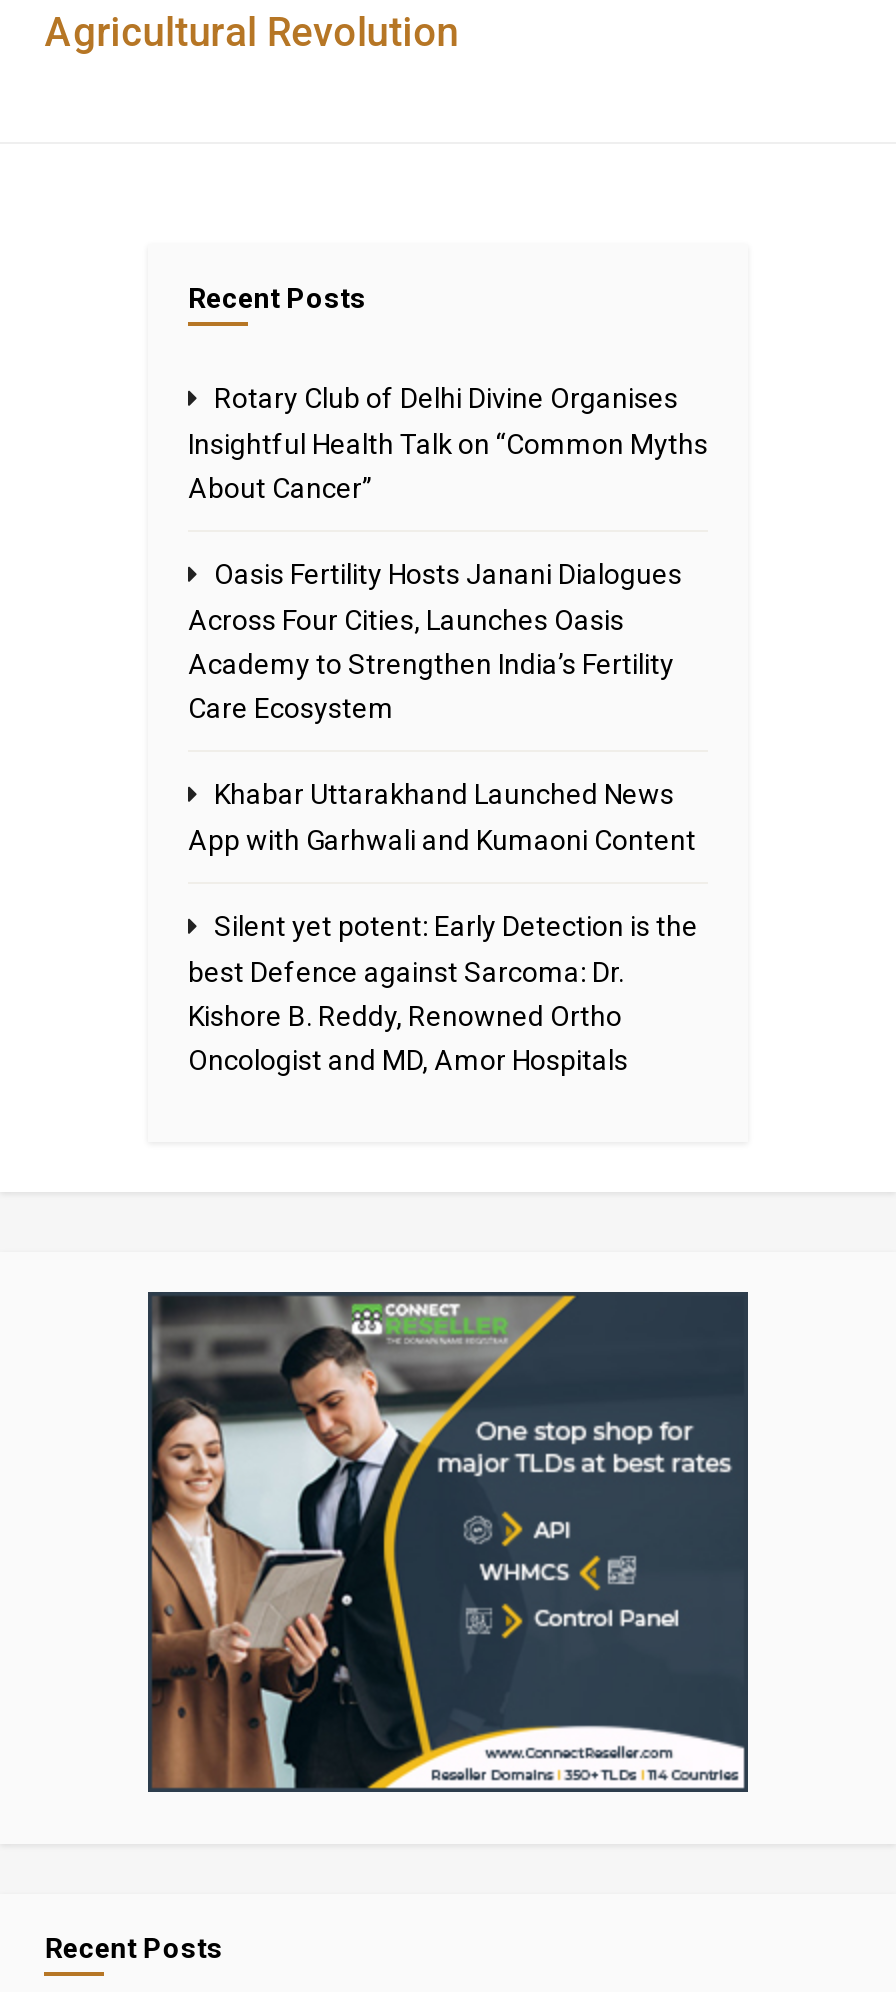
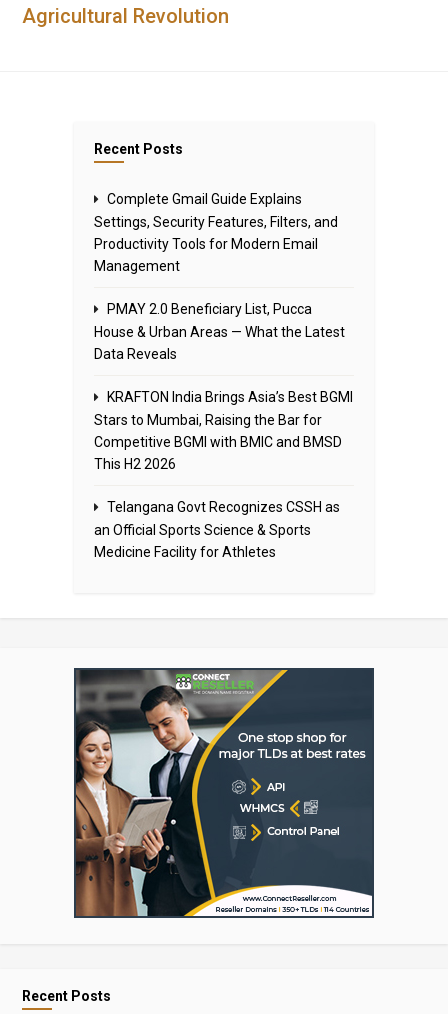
- Rotary Club of Delhi Divine Organises
- Insightful Health Talk on “Common Myths
- About Cancer”
+ Complete Gmail Guide Explains
+ Settings, Security Features, Filters, and
+ Productivity Tools for Modern Email
+ Management

- Oasis Fertility Hosts Janani Dialogues
- Across Four Cities, Launches Oasis
- Academy to Strengthen India’s Fertility
- Care Ecosystem
+ PMAY 2.0 Beneficiary List, Pucca
+ House & Urban Areas — What the Latest
+ Data Reveals

- Khabar Uttarakhand Launched News
- App with Garhwali and Kumaoni Content
+ KRAFTON India Brings Asia’s Best BGMI
+ Stars to Mumbai, Raising the Bar for
+ Competitive BGMI with BMIC and BMSD
+ This H2 2026

- Silent yet potent: Early Detection is the
- best Defence against Sarcoma: Dr.
- Kishore B. Reddy, Renowned Ortho
- Oncologist and MD, Amor Hospitals
+ Telangana Govt Recognizes CSSH as
+ an Official Sports Science & Sports
+ Medicine Facility for Athletes
